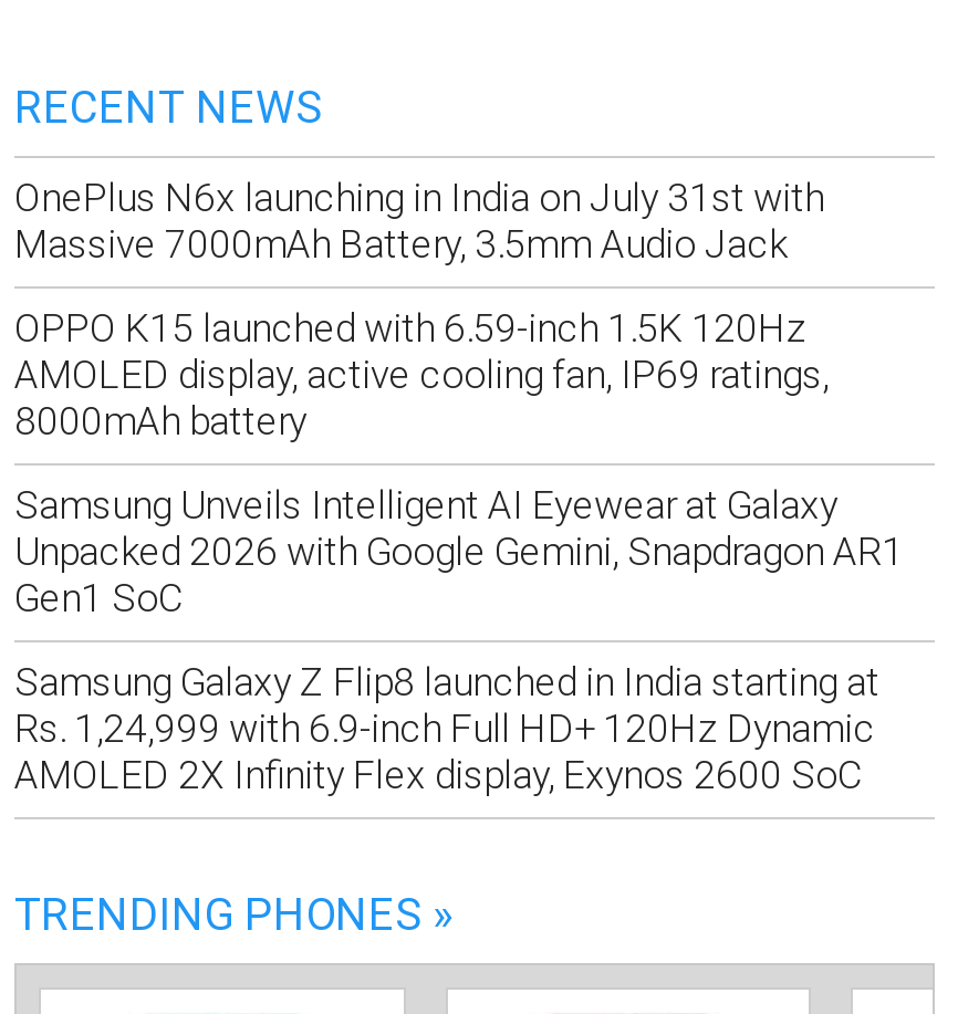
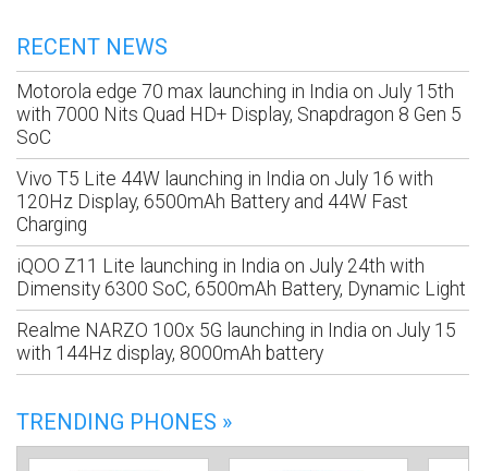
- OnePlus N6x launching in India on July 31st with
- Massive 7000mAh Battery, 3.5mm Audio Jack
+ Motorola edge 70 max launching in India on July 15th
+ with 7000 Nits Quad HD+ Display, Snapdragon 8 Gen 5
+ SoC

- OPPO K15 launched with 6.59-inch 1.5K 120Hz
- AMOLED display, active cooling fan, IP69 ratings,
- 8000mAh battery
+ Vivo T5 Lite 44W launching in India on July 16 with
+ 120Hz Display, 6500mAh Battery and 44W Fast
+ Charging

- Samsung Unveils Intelligent AI Eyewear at Galaxy
- Unpacked 2026 with Google Gemini, Snapdragon AR1
- Gen1 SoC
+ iQOO Z11 Lite launching in India on July 24th with
+ Dimensity 6300 SoC, 6500mAh Battery, Dynamic Light

- Samsung Galaxy Z Flip8 launched in India starting at
- Rs. 1,24,999 with 6.9-inch Full HD+ 120Hz Dynamic
- AMOLED 2X Infinity Flex display, Exynos 2600 SoC
+ Realme NARZO 100x 5G launching in India on July 15
+ with 144Hz display, 8000mAh battery
